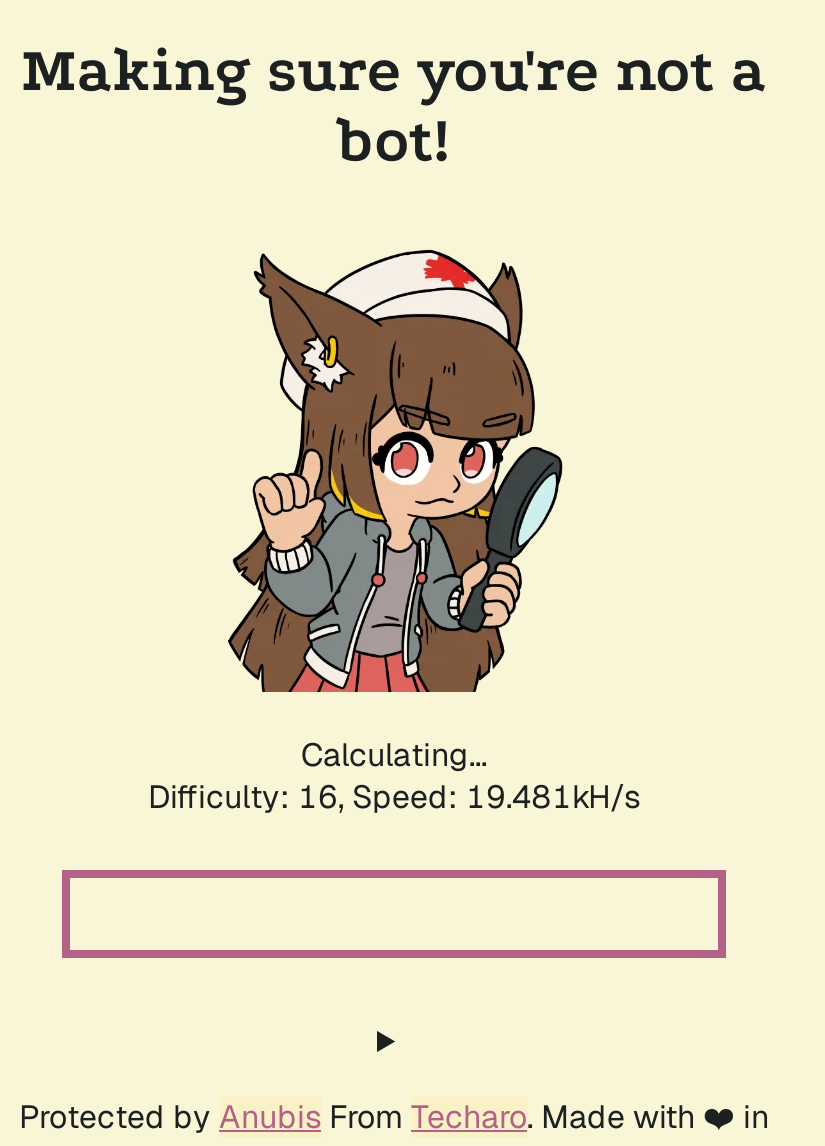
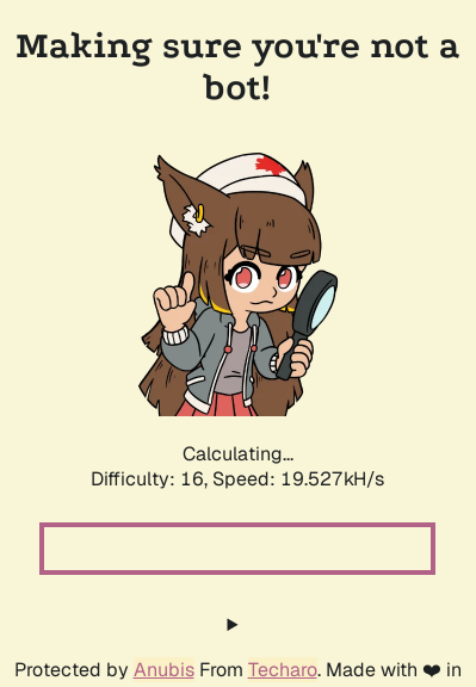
- Difficulty: 16, Speed: 19.481kH/s
+ Difficulty: 16, Speed: 19.527kH/s
